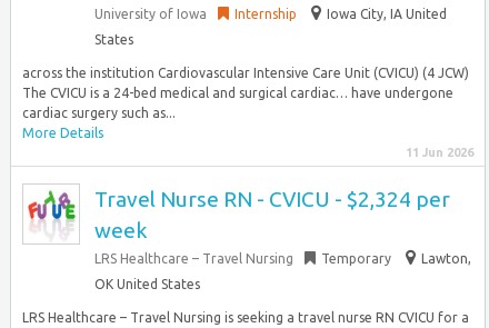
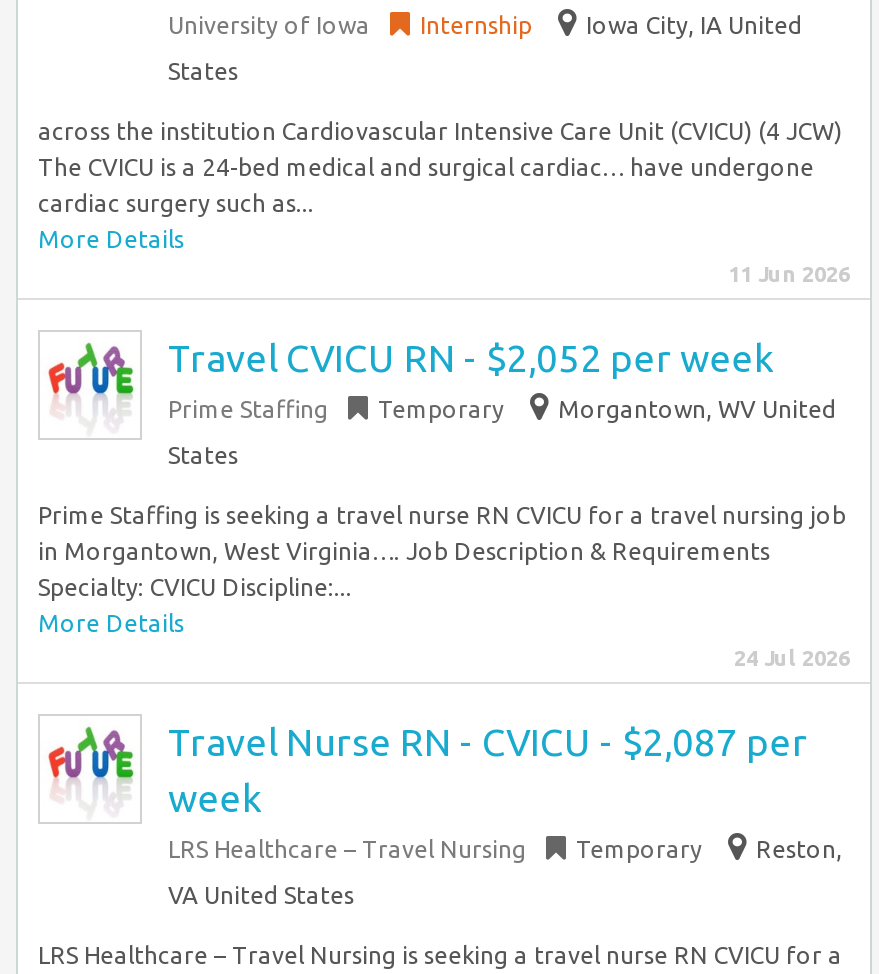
- Travel Nurse RN - CVICU - $2,324 per
+ Travel CVICU RN - $2,052 per week
+ Prime Staffing
+ Temporary
+ Morgantown, WV United
+ States
+ Prime Staffing is seeking a travel nurse RN CVICU for a travel nursing job
+ in Morgantown, West Virginia…. Job Description & Requirements
+ Specialty: CVICU Discipline:...
+ More Details
+ 24 Jul 2026
+ Travel Nurse RN - CVICU - $2,087 per

- Lawton,
+ Reston,

- OK United States
+ VA United States
